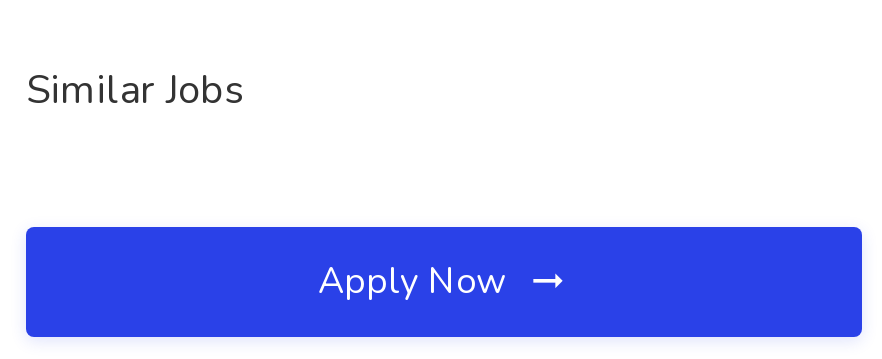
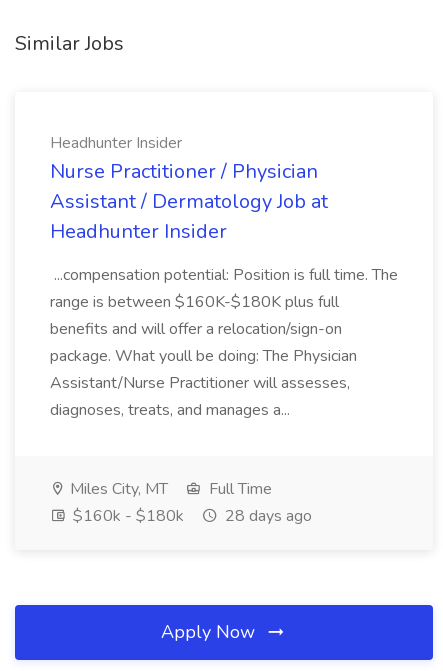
+ Headhunter Insider
+ Nurse Practitioner / Physician
+ Assistant / Dermatology Job at
+ Headhunter Insider
+ ...compensation potential: Position is full time. The
+ range is between $160K-$180K plus full
+ benefits and will offer a relocation/sign-on
+ package. What youll be doing: The Physician
+ Assistant/Nurse Practitioner will assesses,
+ diagnoses, treats, and manages a...

+ Miles City, MT
+ Full Time
+ $160k - $180k
+ 28 days ago
